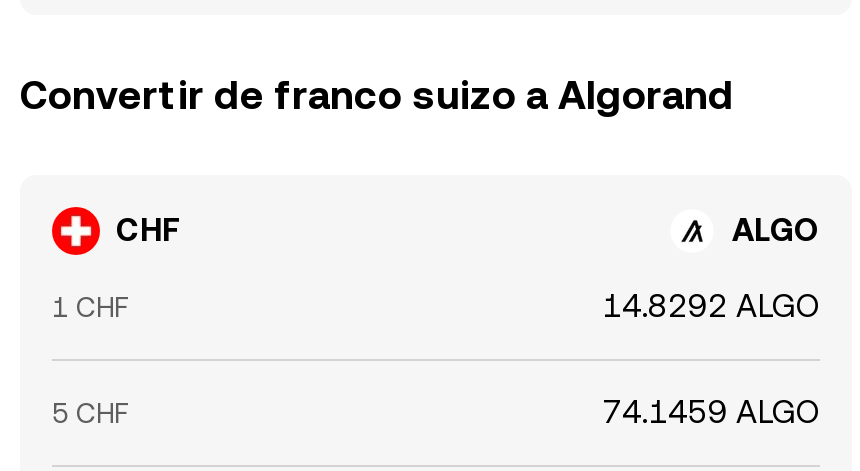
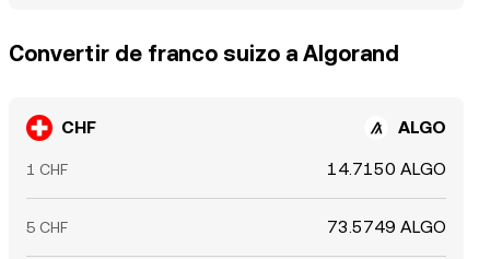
- 14.8292 ALGO
+ 14.7150 ALGO

- 74.1459 ALGO
+ 73.5749 ALGO
